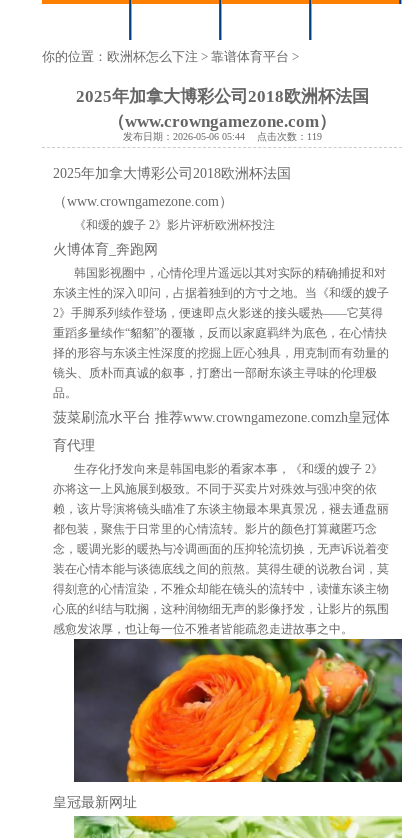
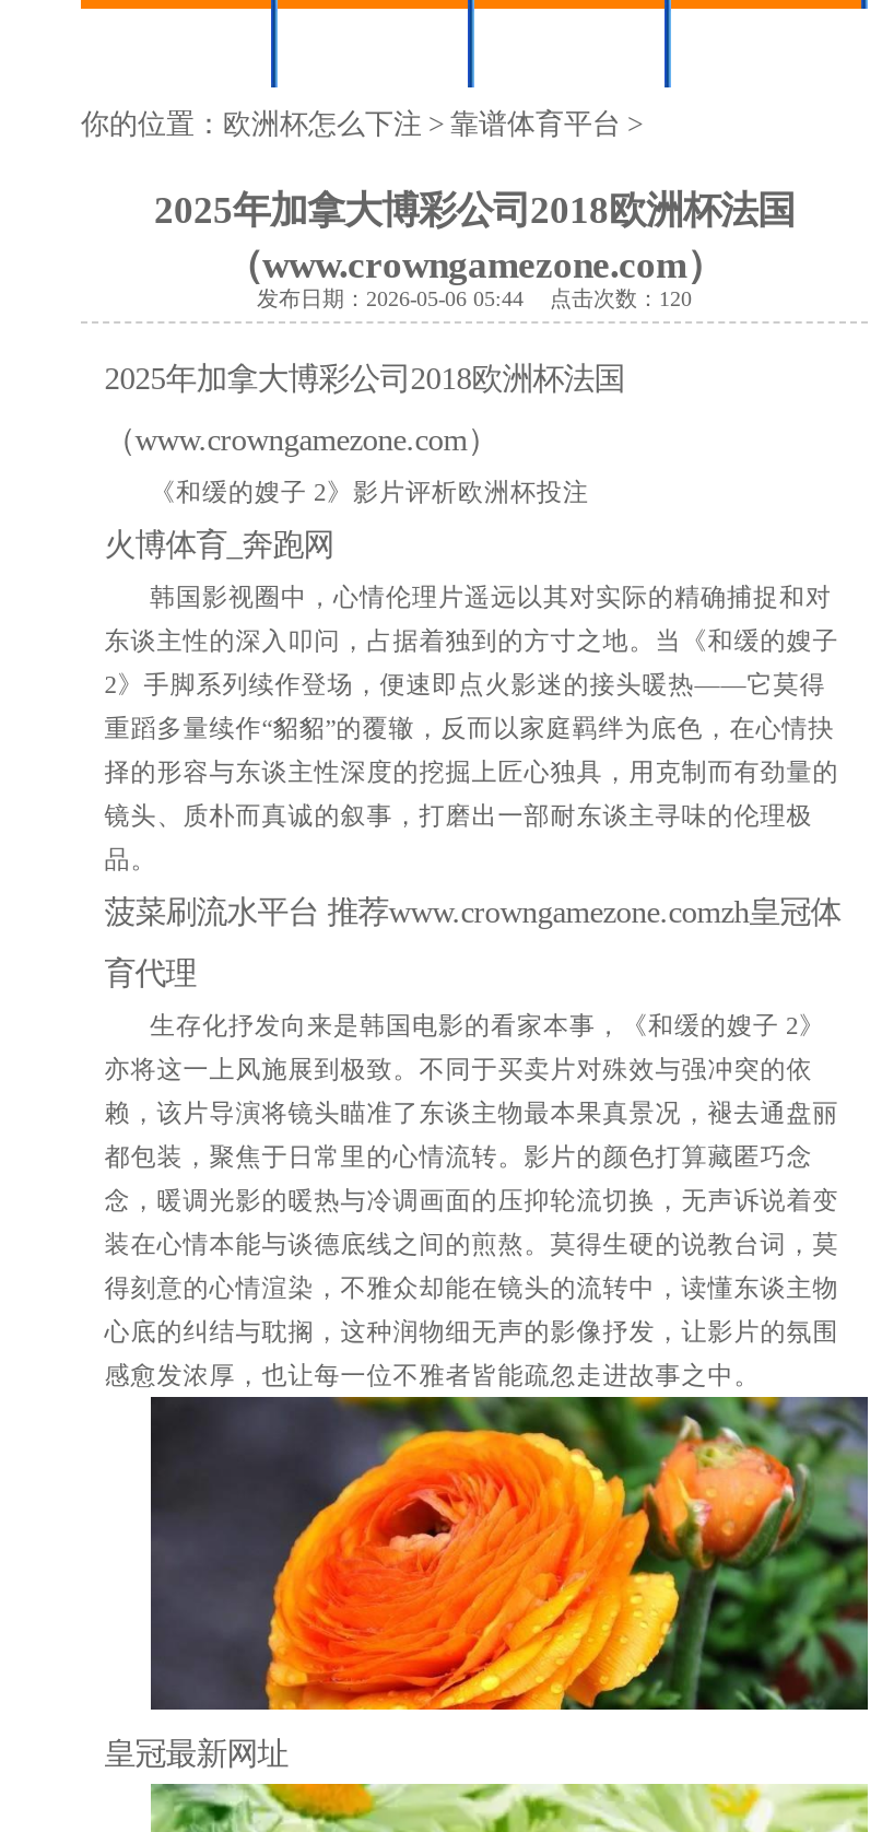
- 发布日期：2026-05-06 05:44 点击次数：119
+ 发布日期：2026-05-06 05:44 点击次数：120
